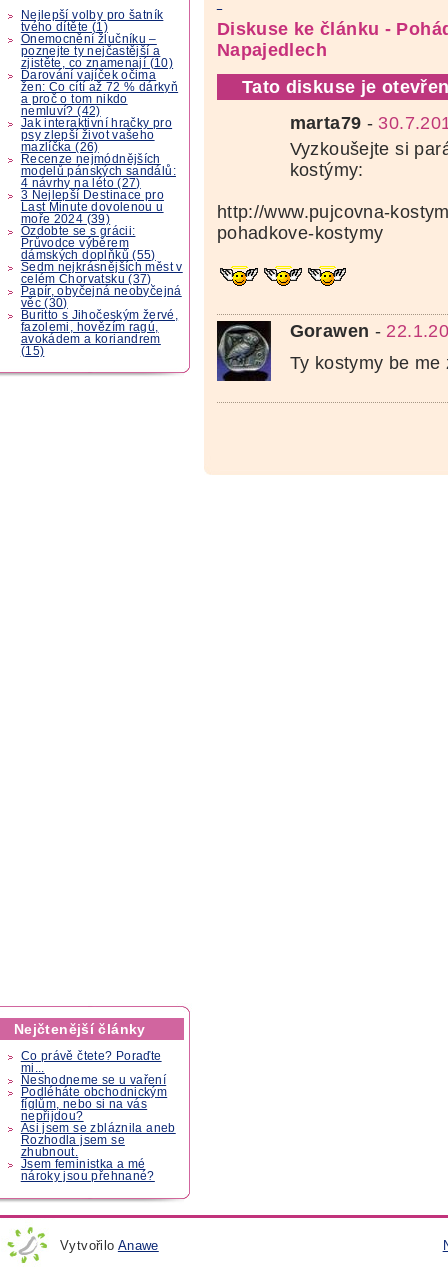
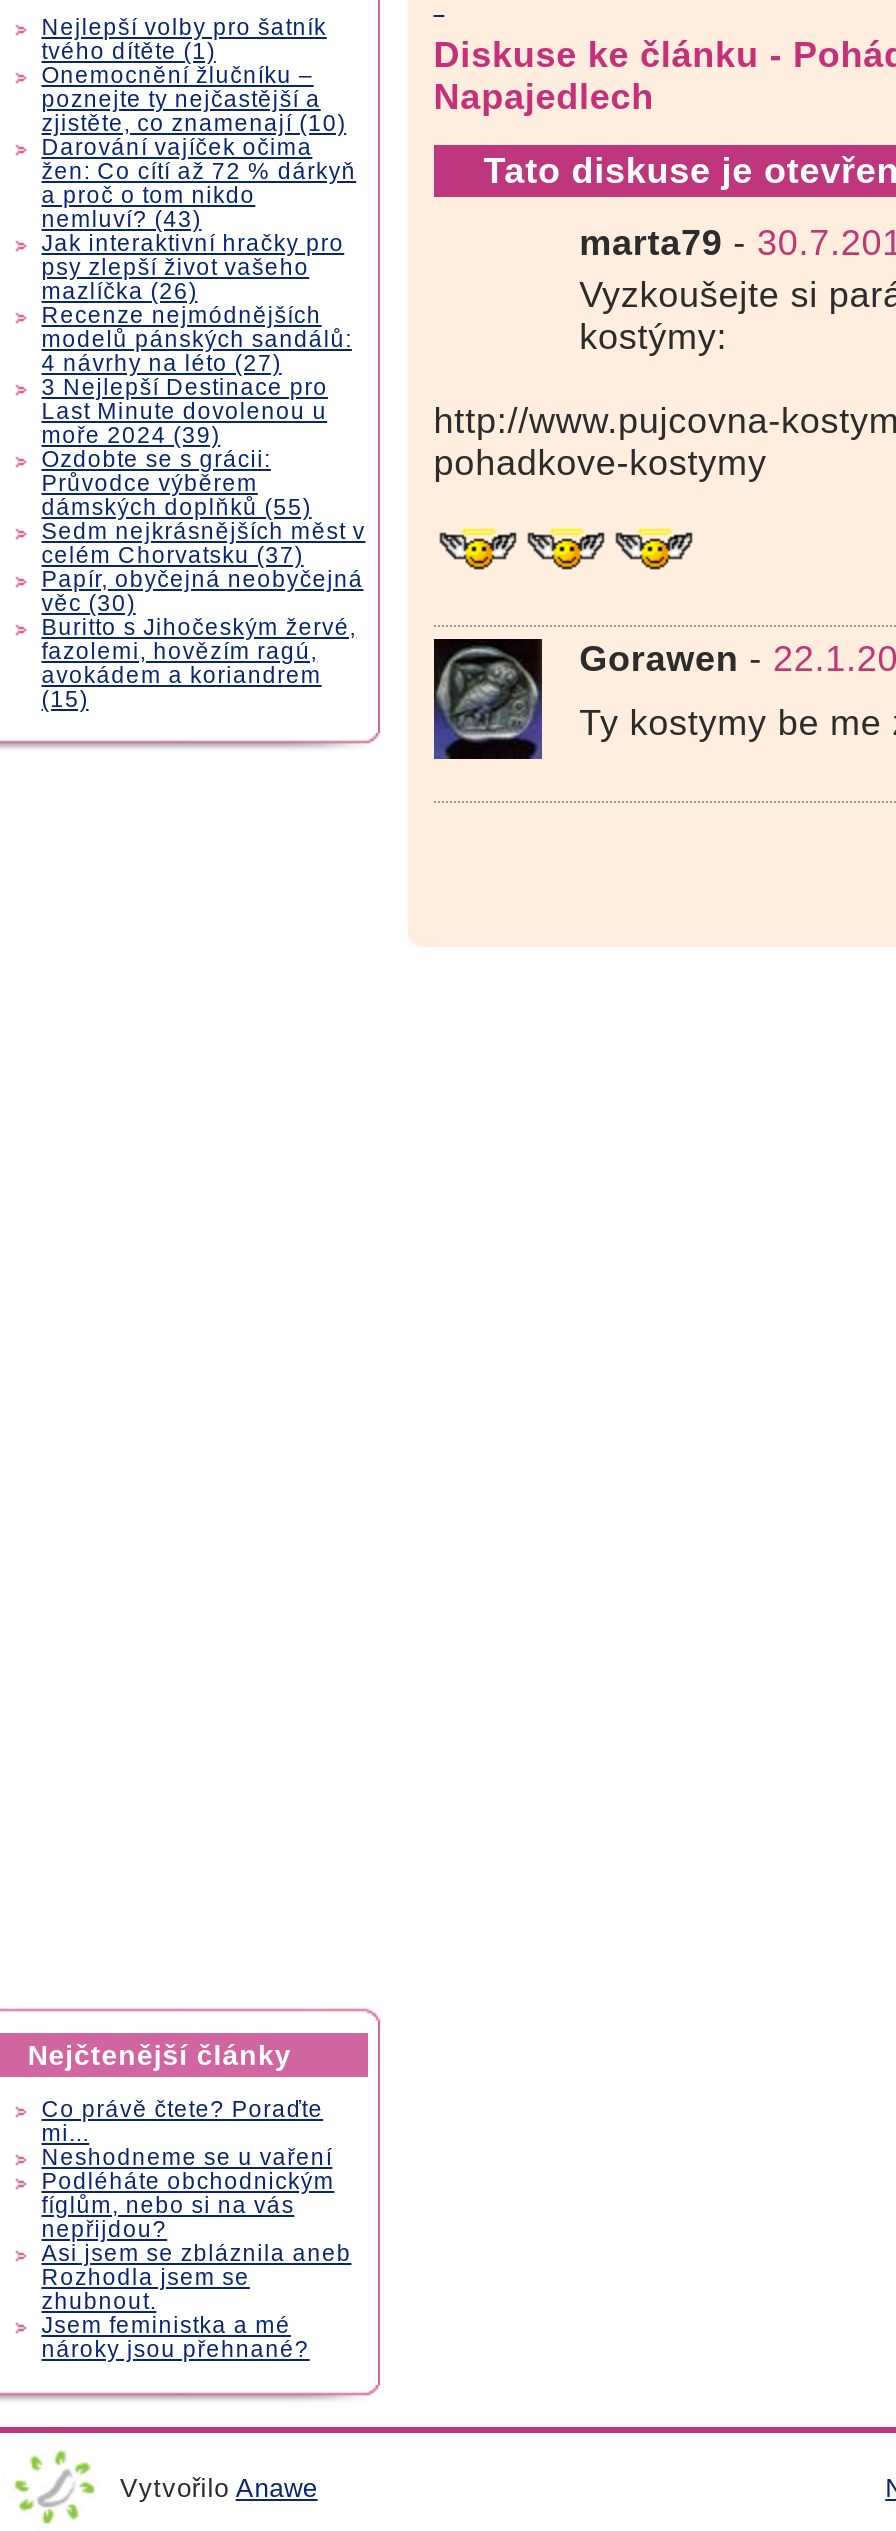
- nemluví? (42)
+ nemluví? (43)
